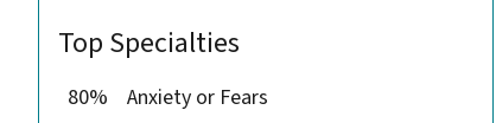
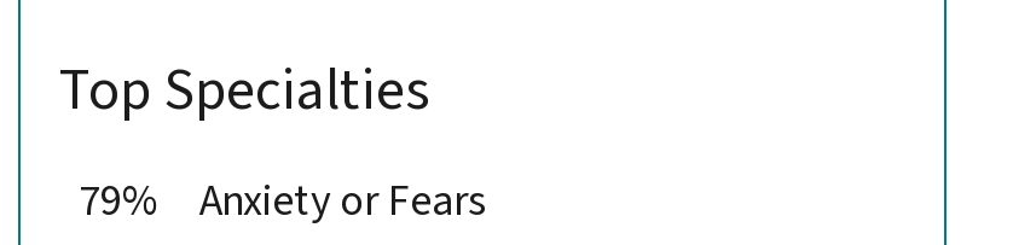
- 80% Anxiety or Fears
+ 79% Anxiety or Fears
